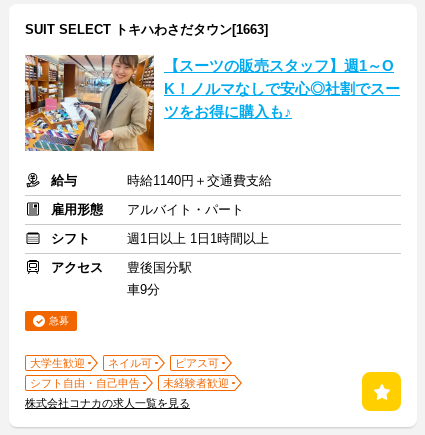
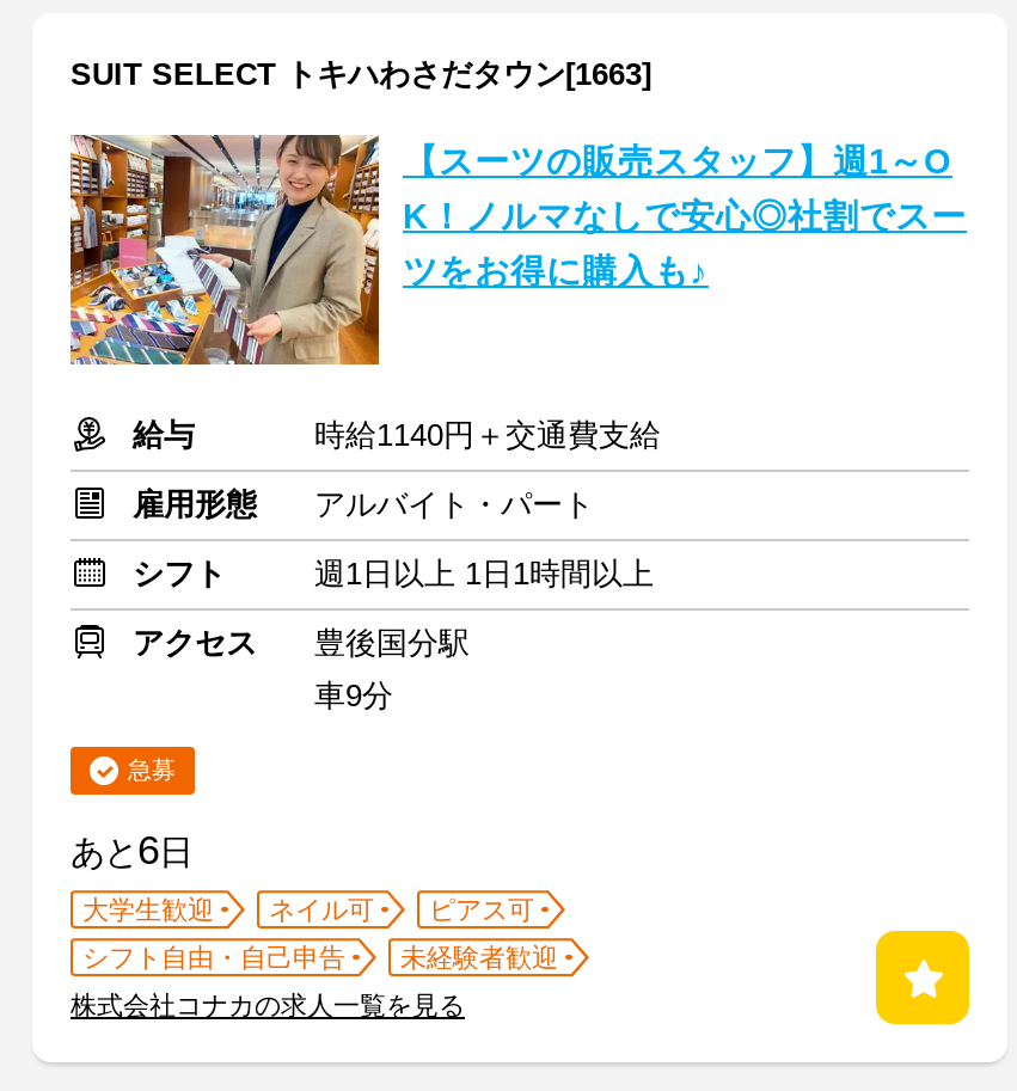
+ あと6日
